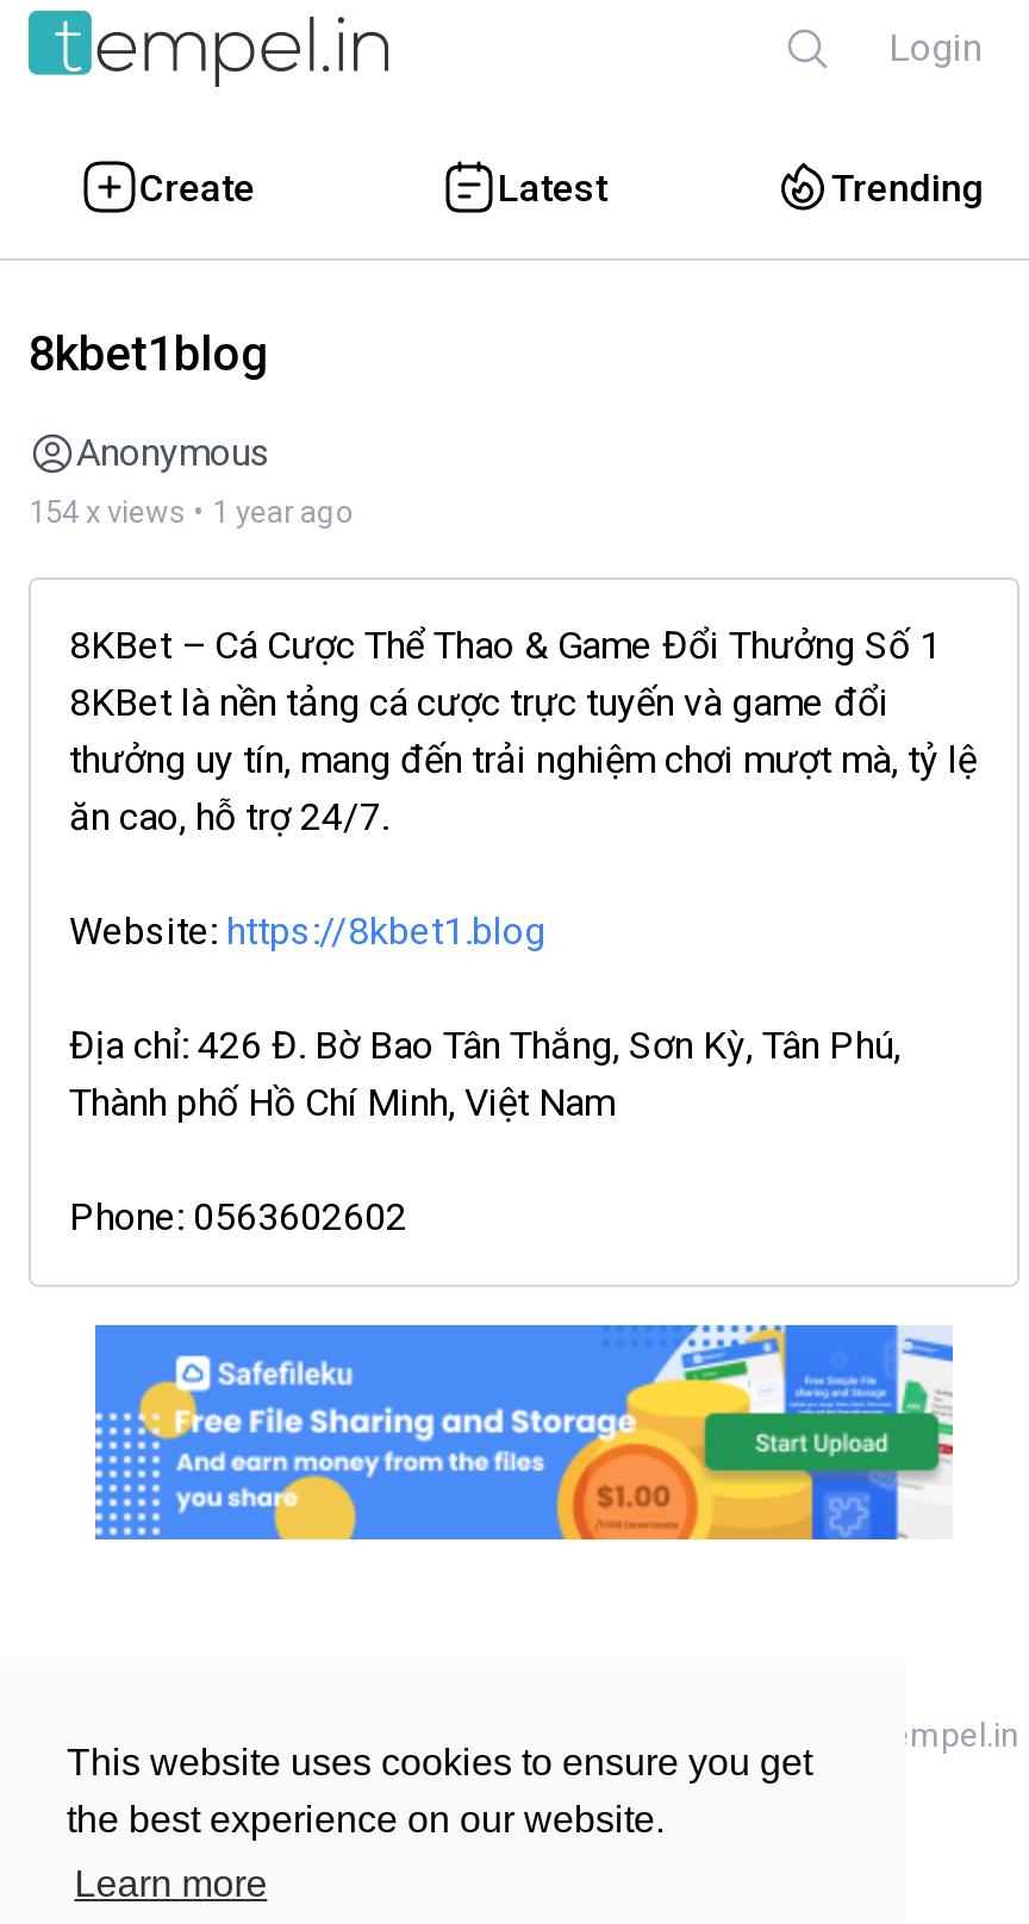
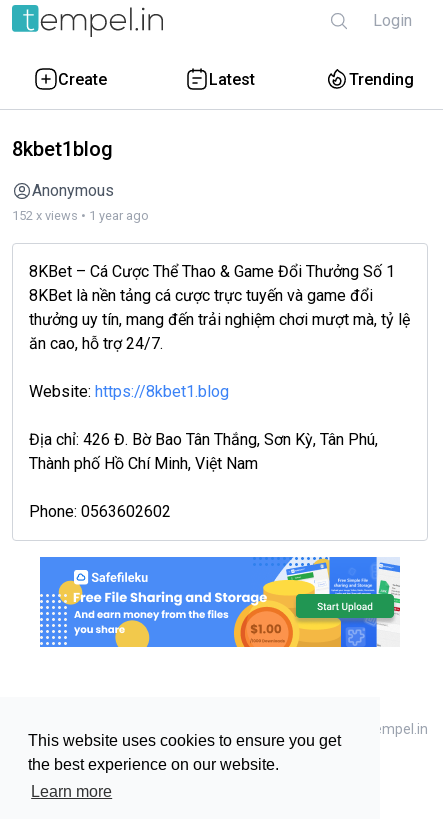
- 154 x views • 1 year ago
+ 152 x views • 1 year ago
